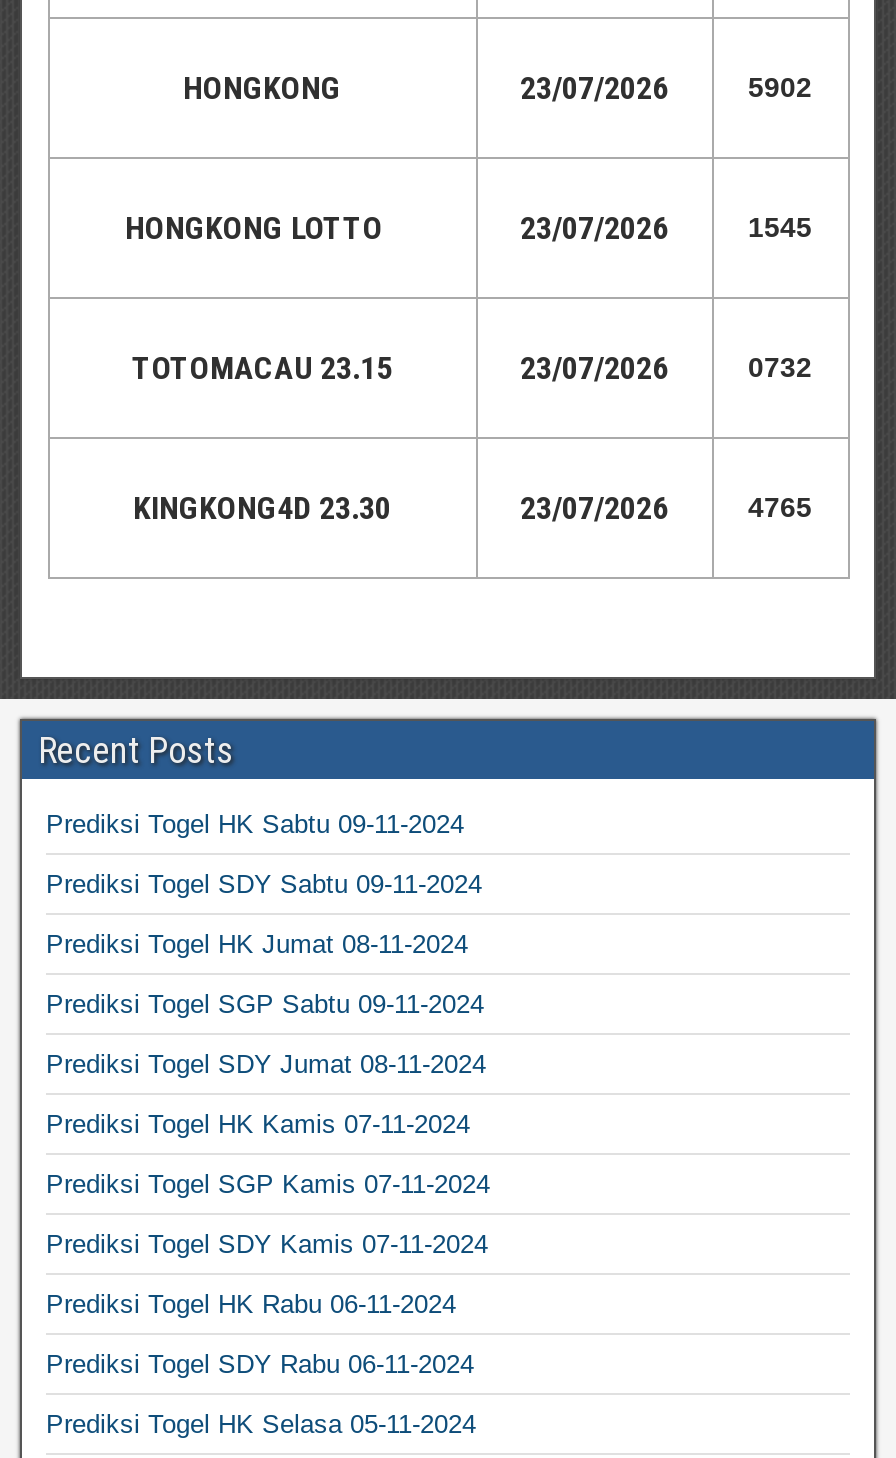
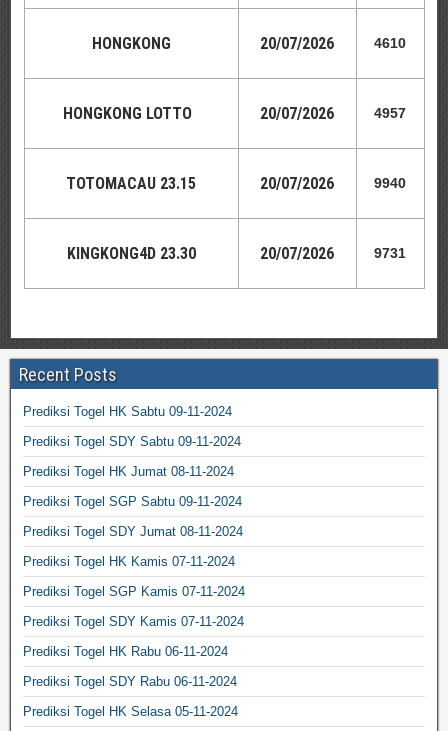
- 23/07/2026
- 5902
+ 20/07/2026
+ 4610

- 23/07/2026
- 1545
+ 20/07/2026
+ 4957

- 23/07/2026
- 0732
+ 20/07/2026
+ 9940

- 23/07/2026
- 4765
+ 20/07/2026
+ 9731
